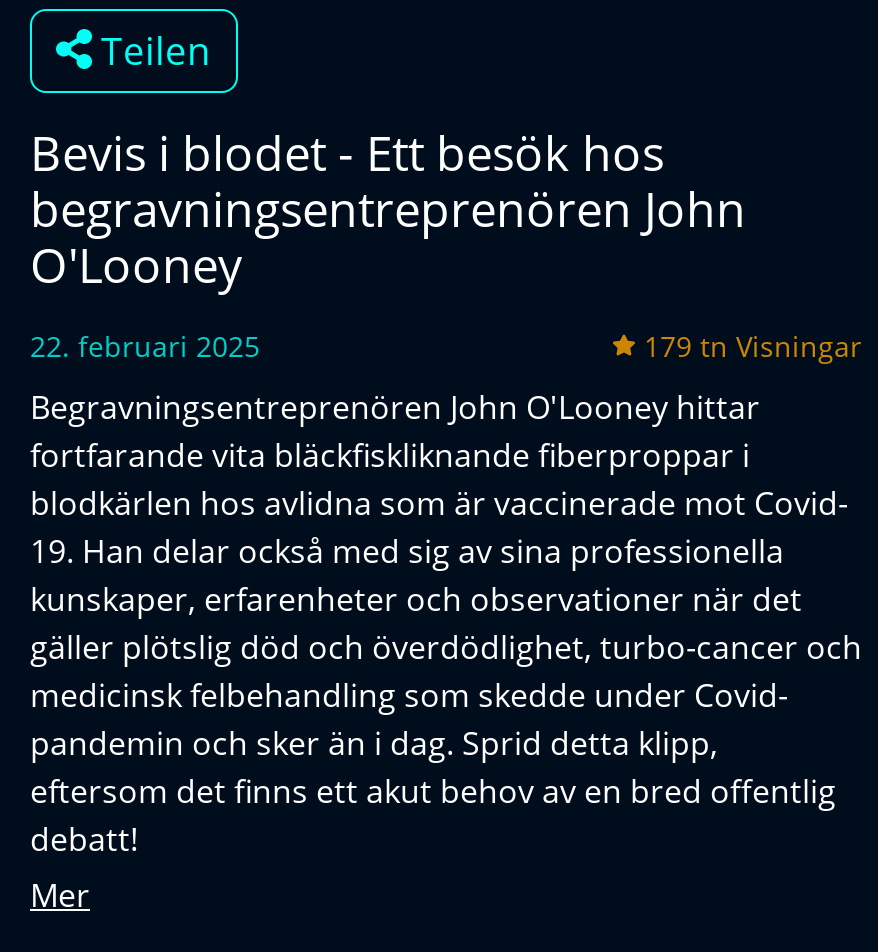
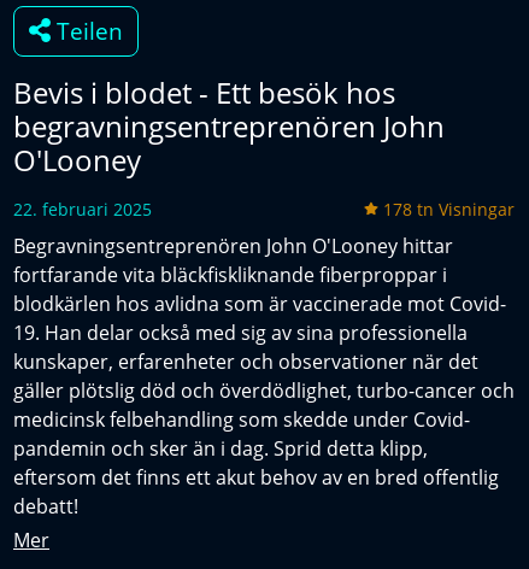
- 179 tn Visningar
+ 178 tn Visningar
